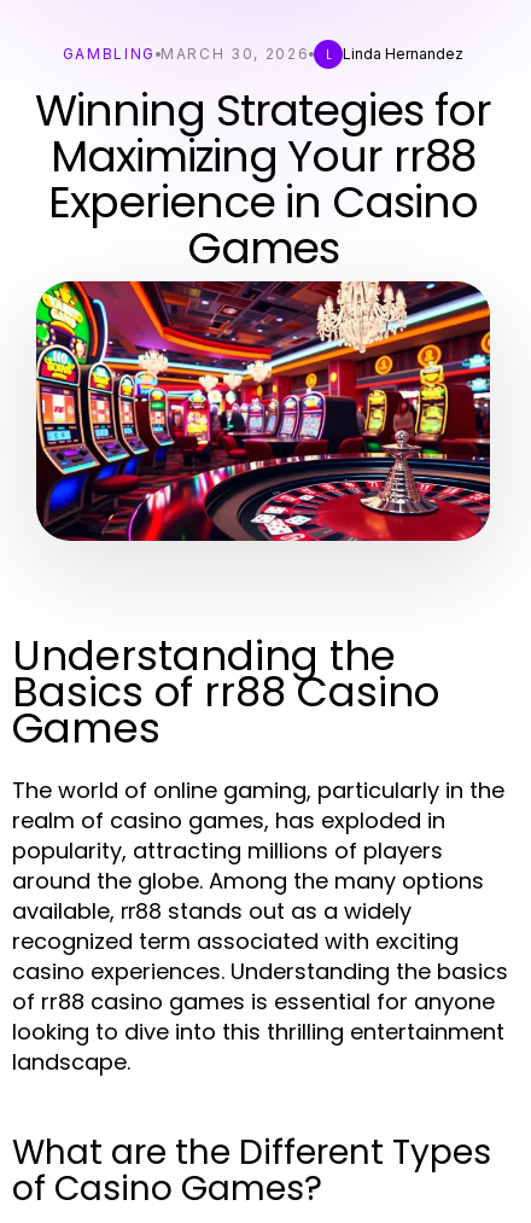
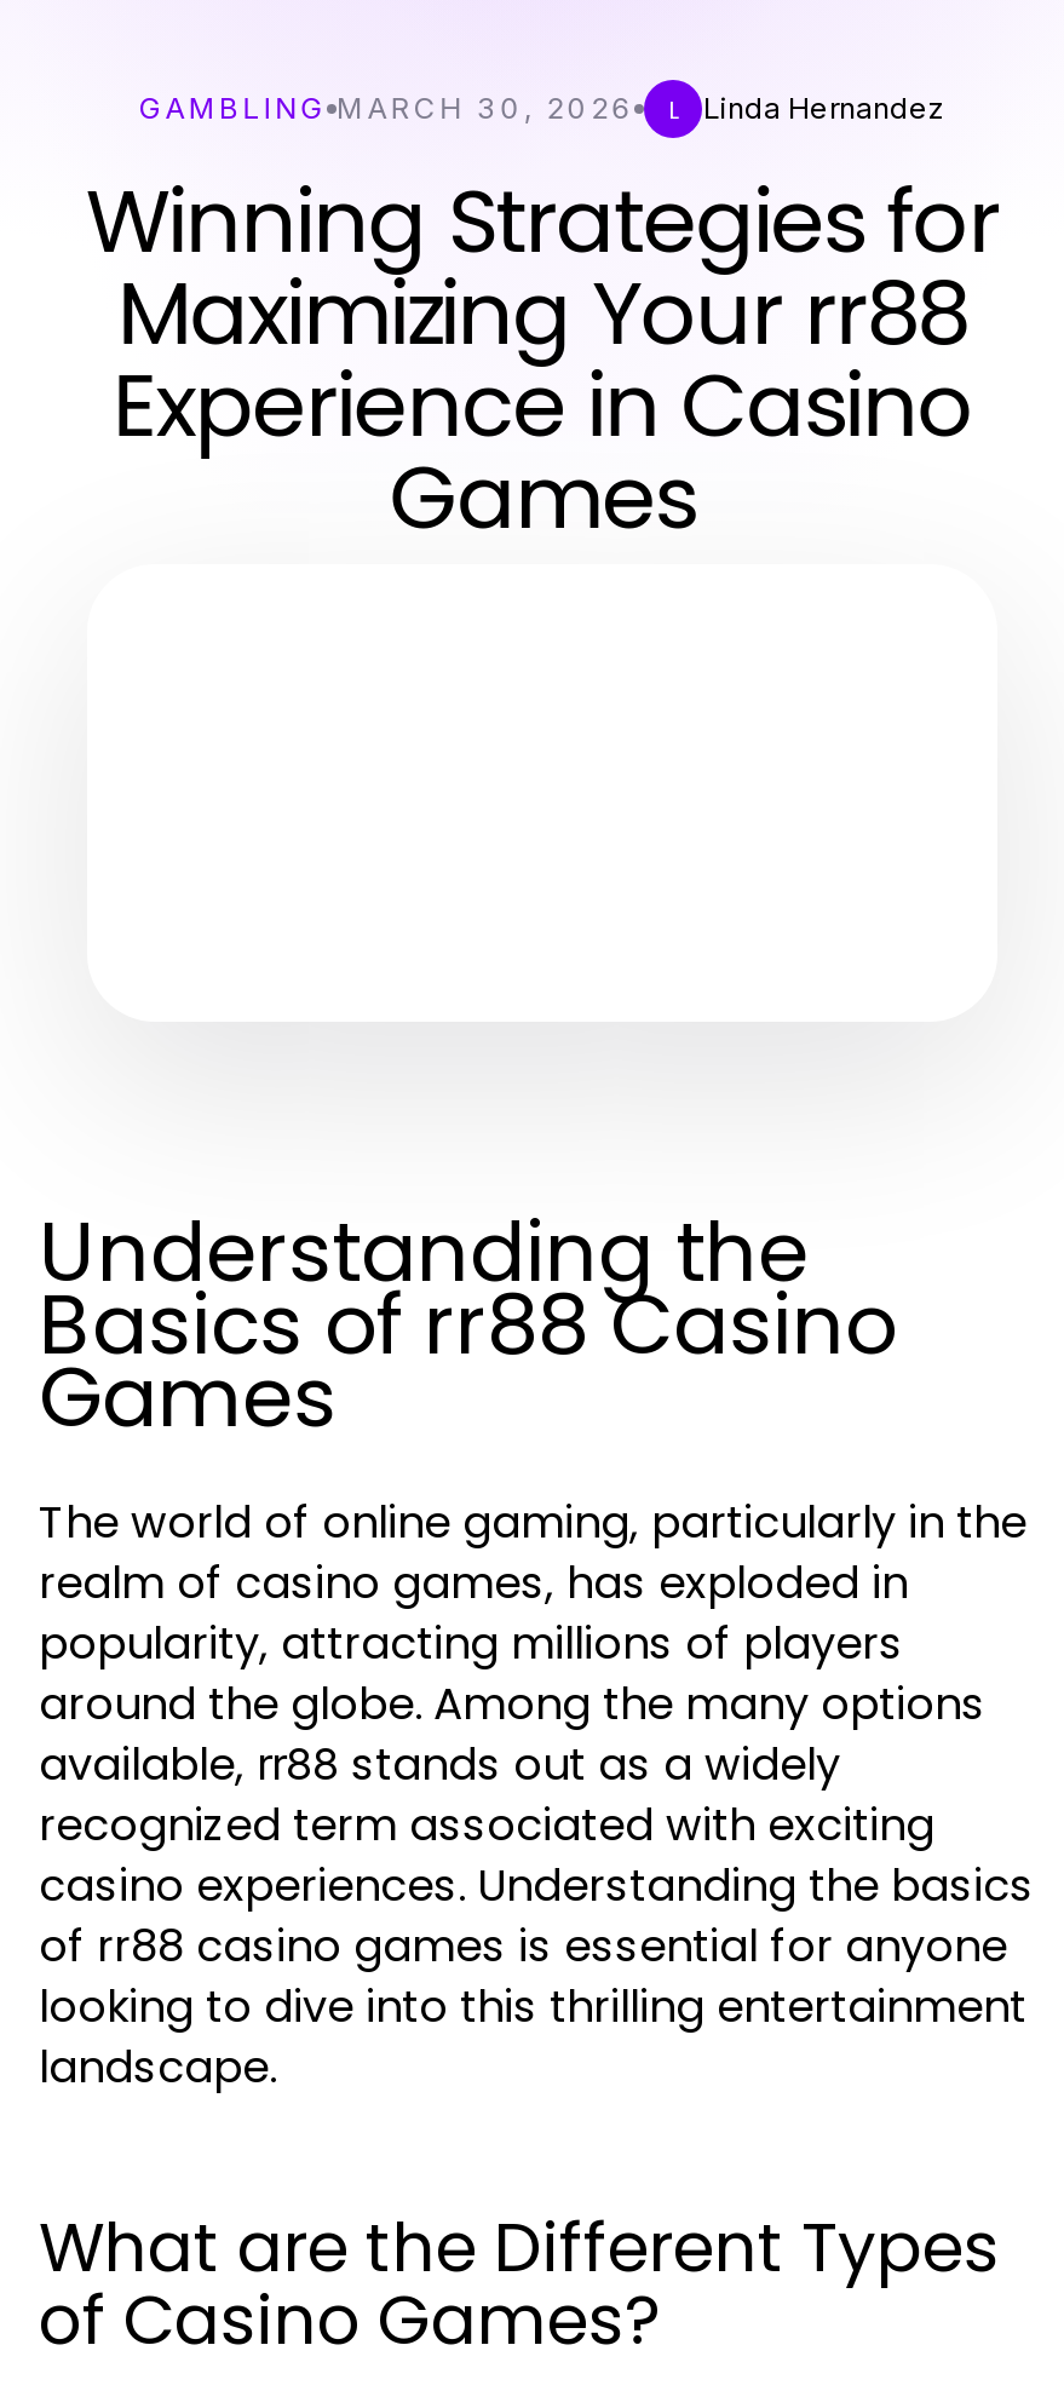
- [image]
